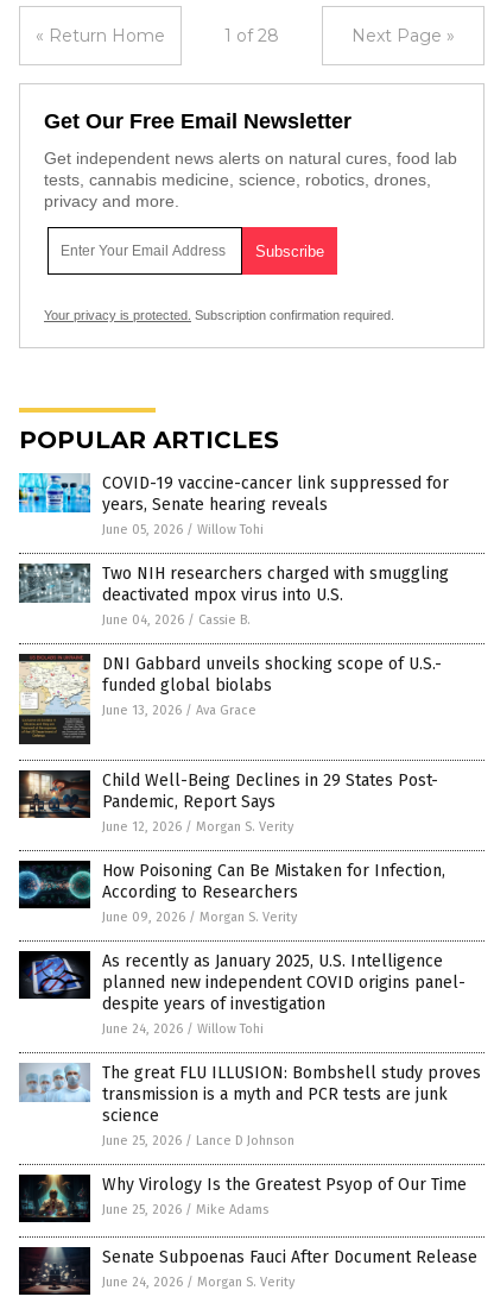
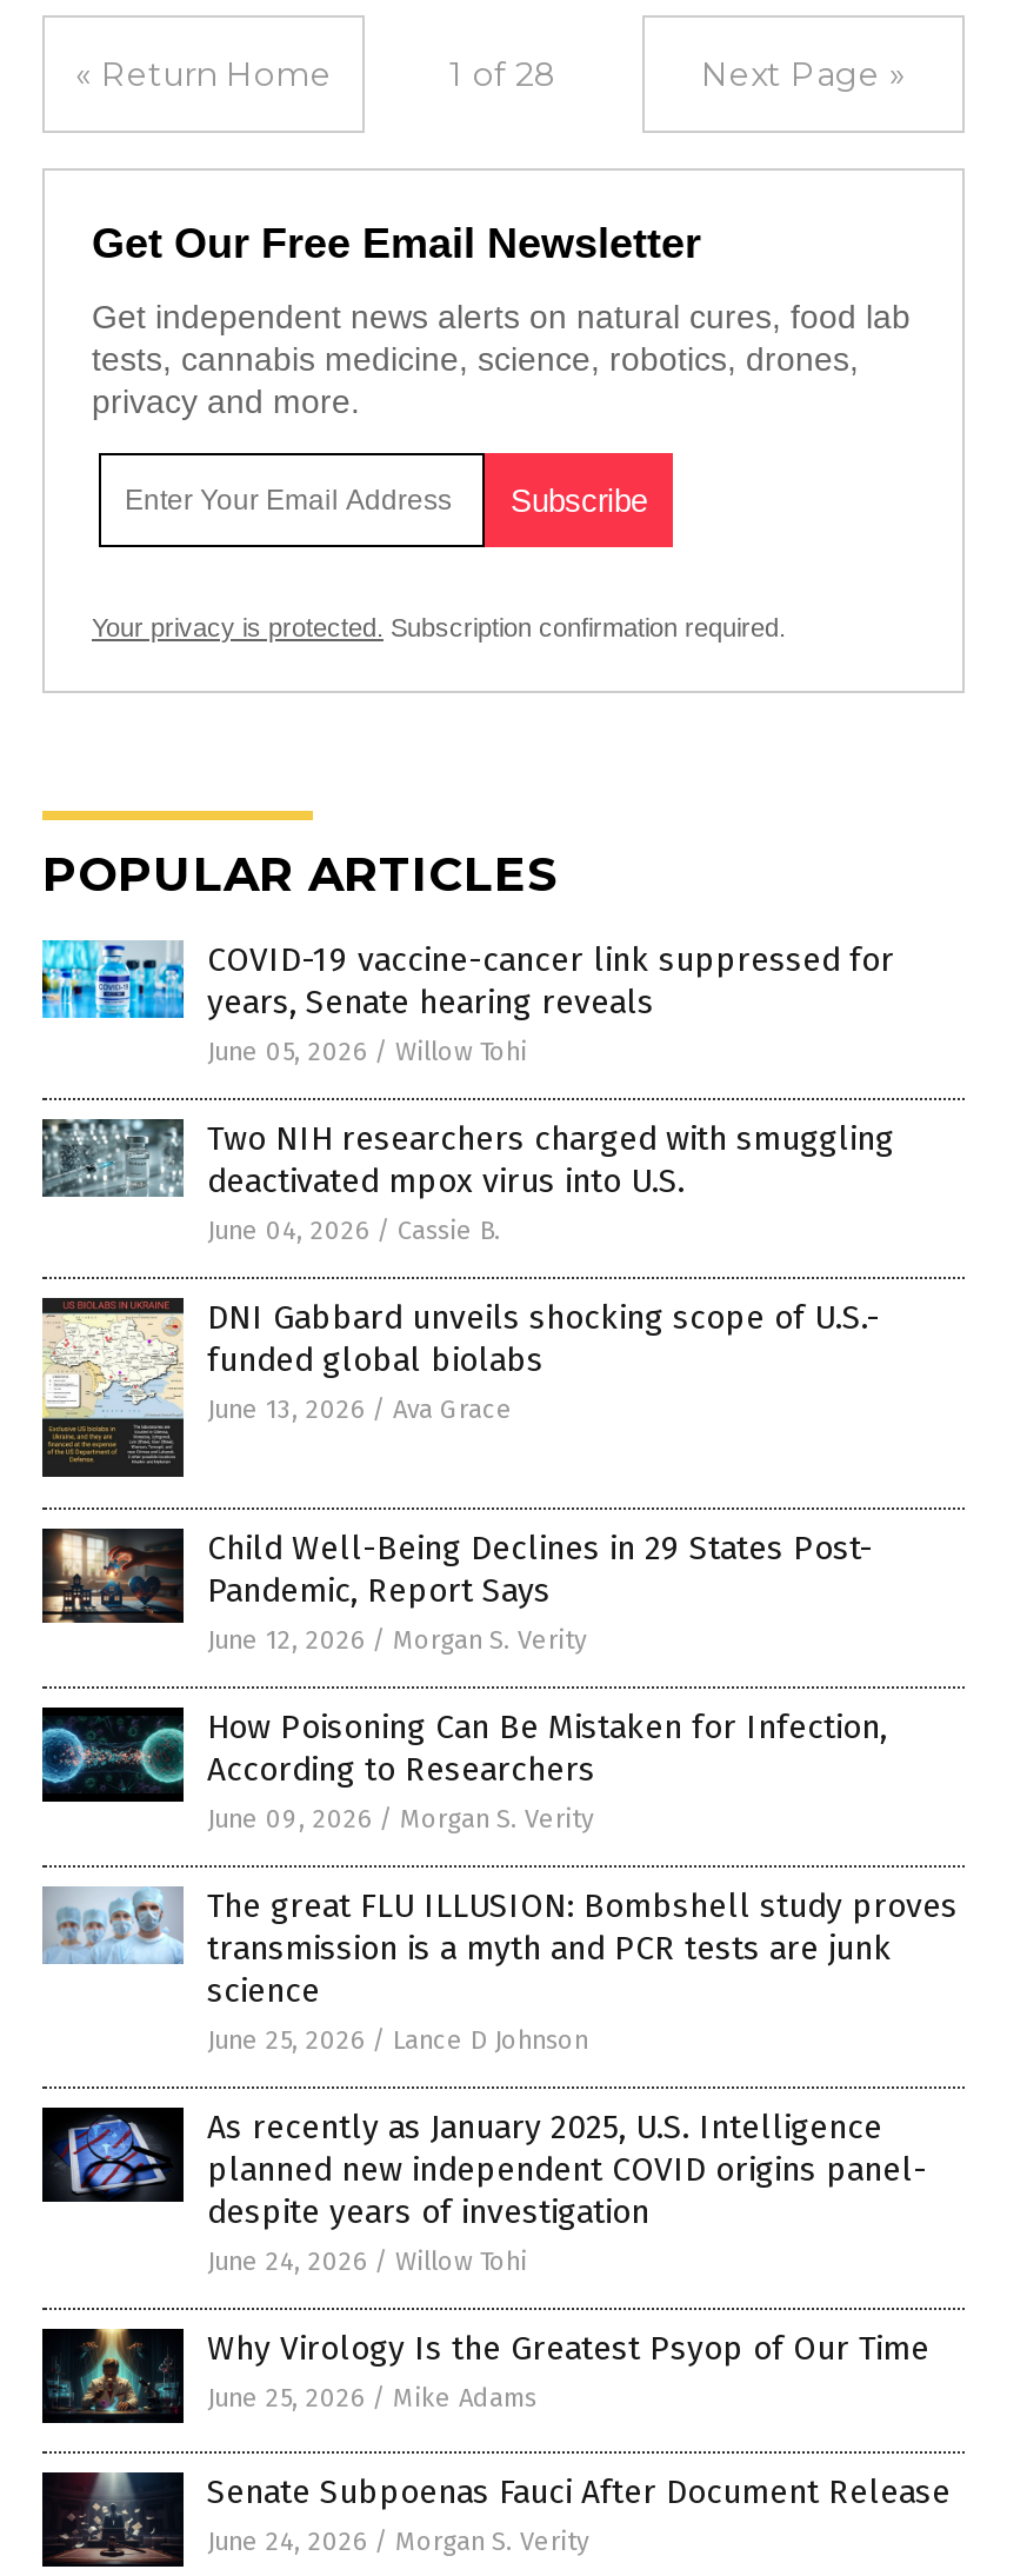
moved down: [image] | As recently as January 2025, U.S. Intelligence | planned new independent COVID origins panel- | despite years of investigation | June 24, 2026 / Willow Tohi

moved up: [image] | The great FLU ILLUSION: Bombshell study proves | transmission is a myth and PCR tests are junk | science | June 25, 2026 / Lance D Johnson
